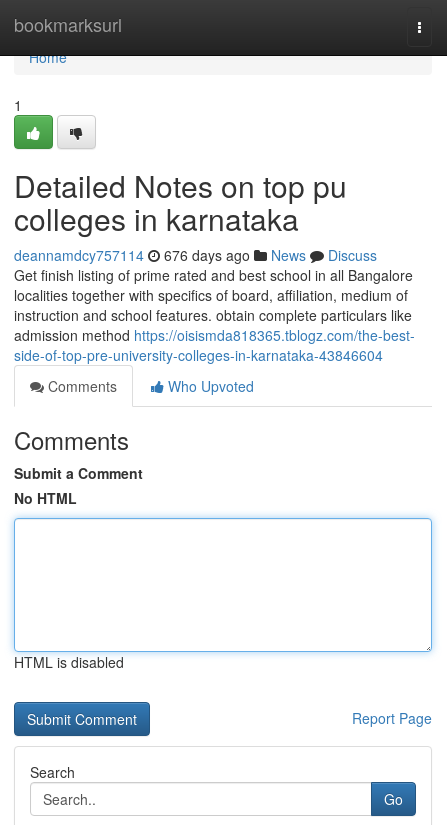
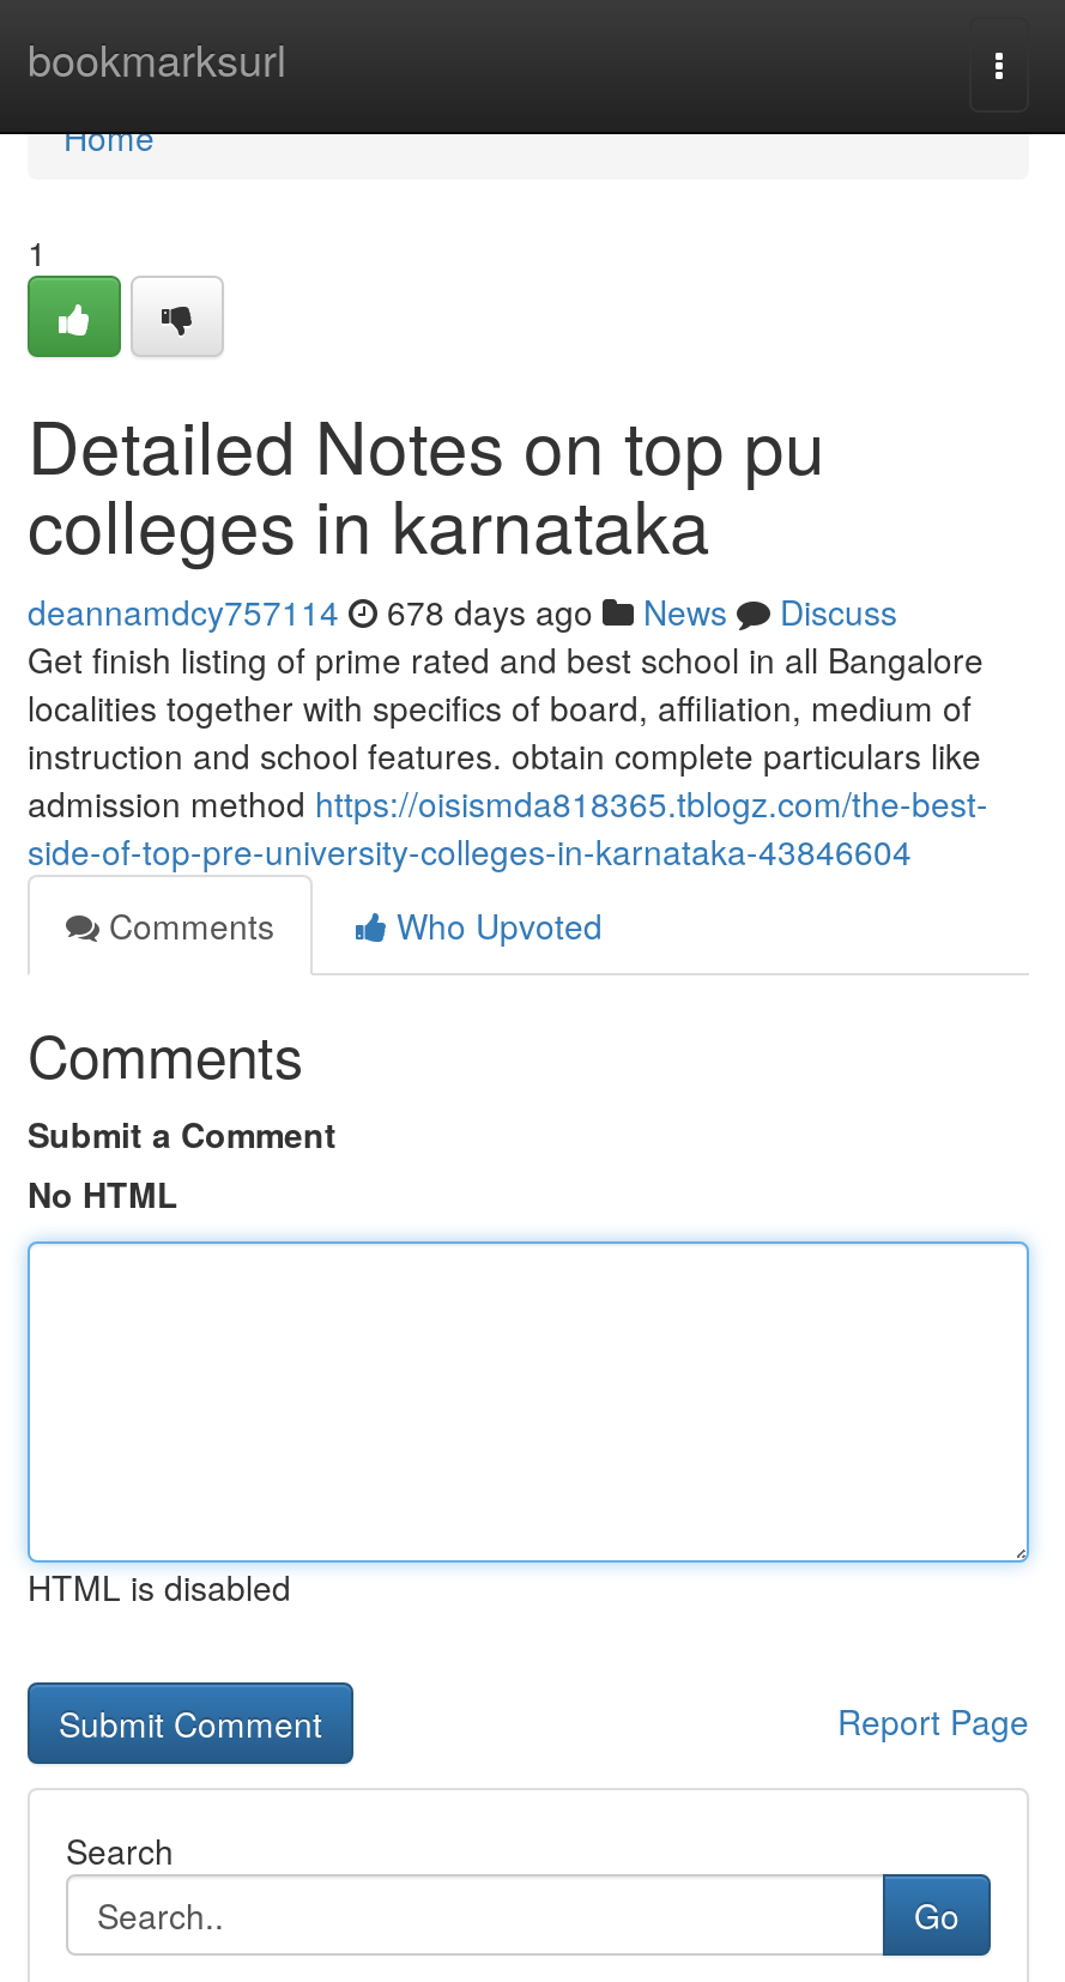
- deannamdcy757114 676 days ago News Discuss
+ deannamdcy757114 678 days ago News Discuss
